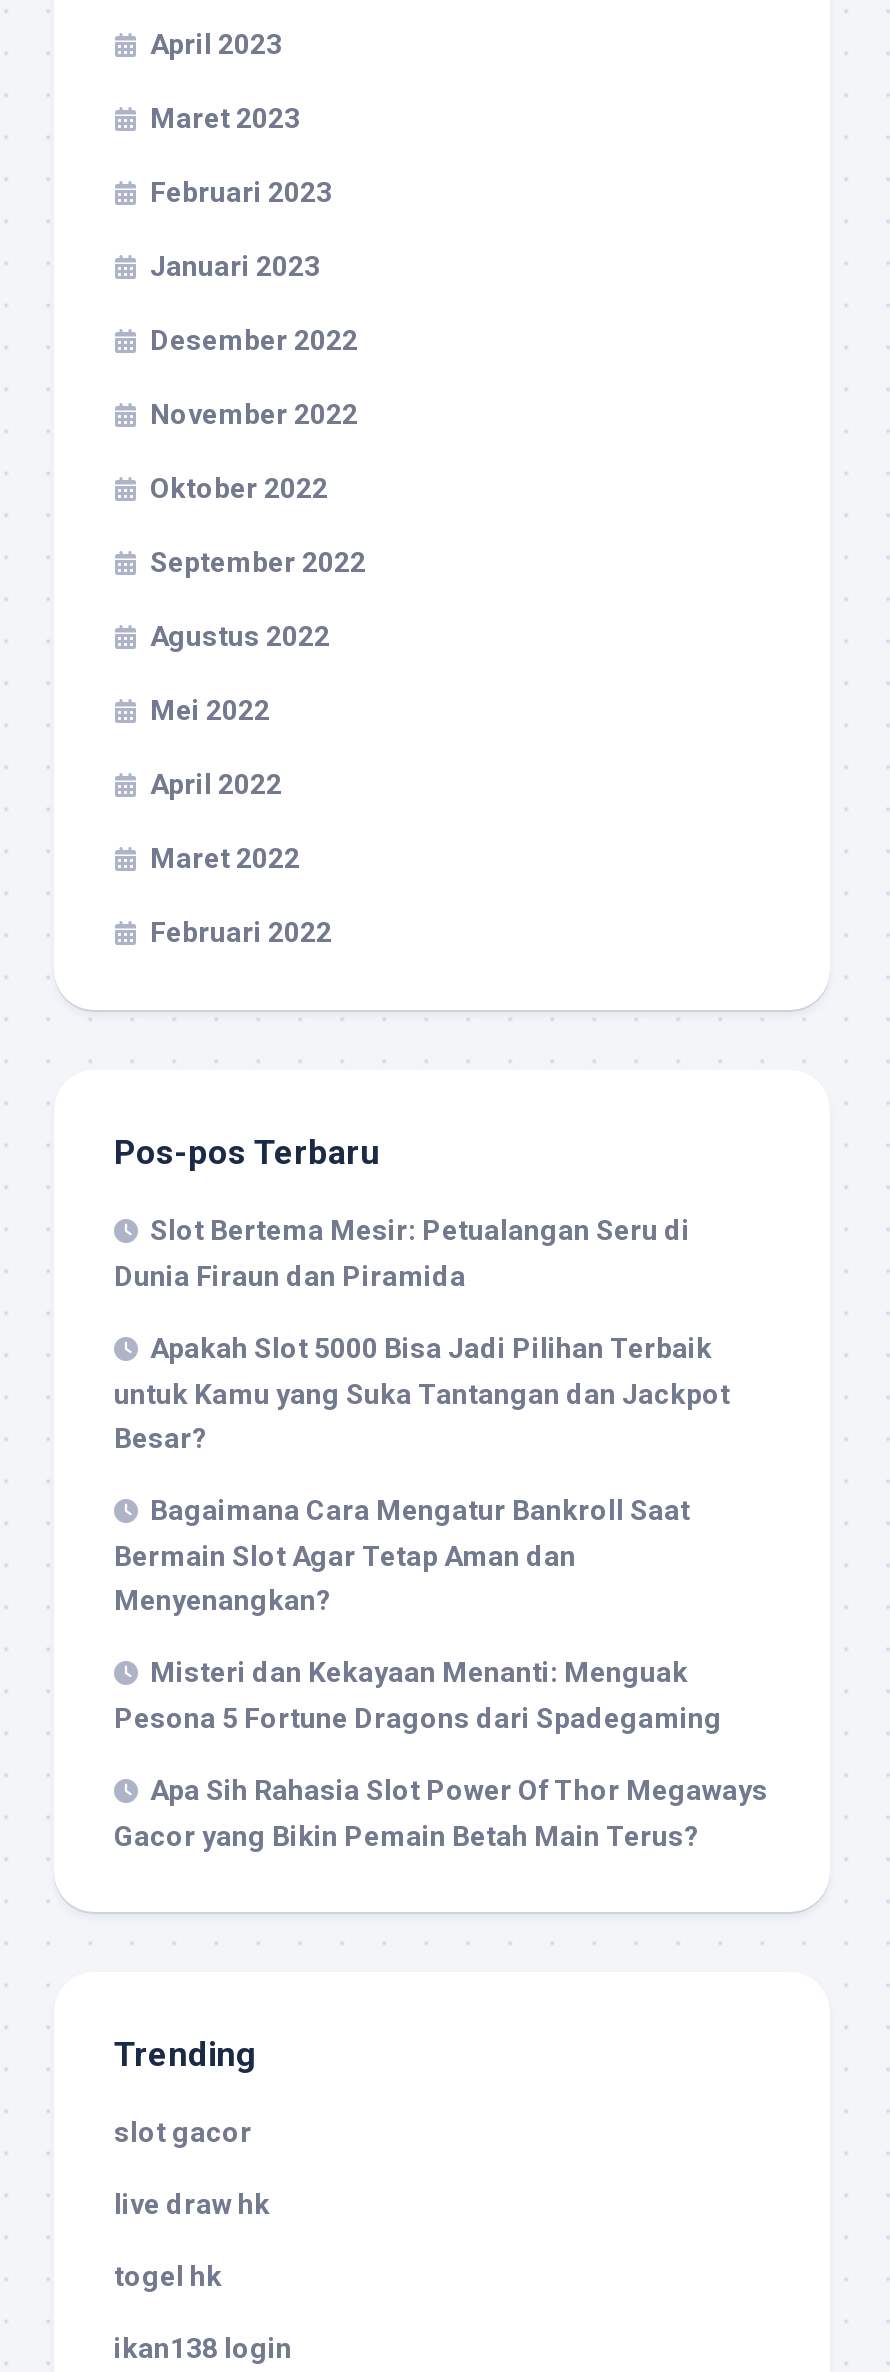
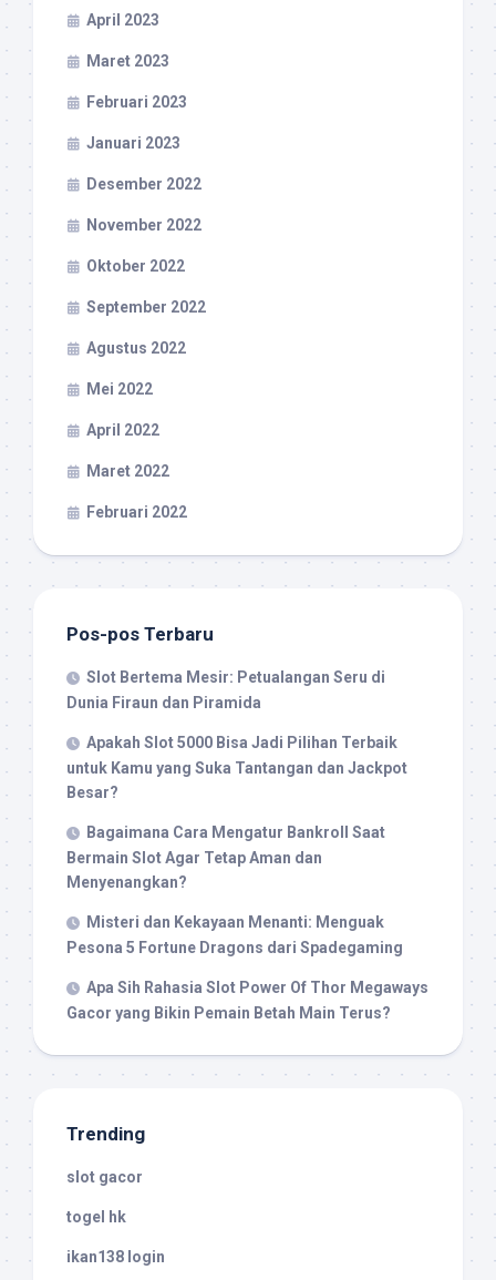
- live draw hk
